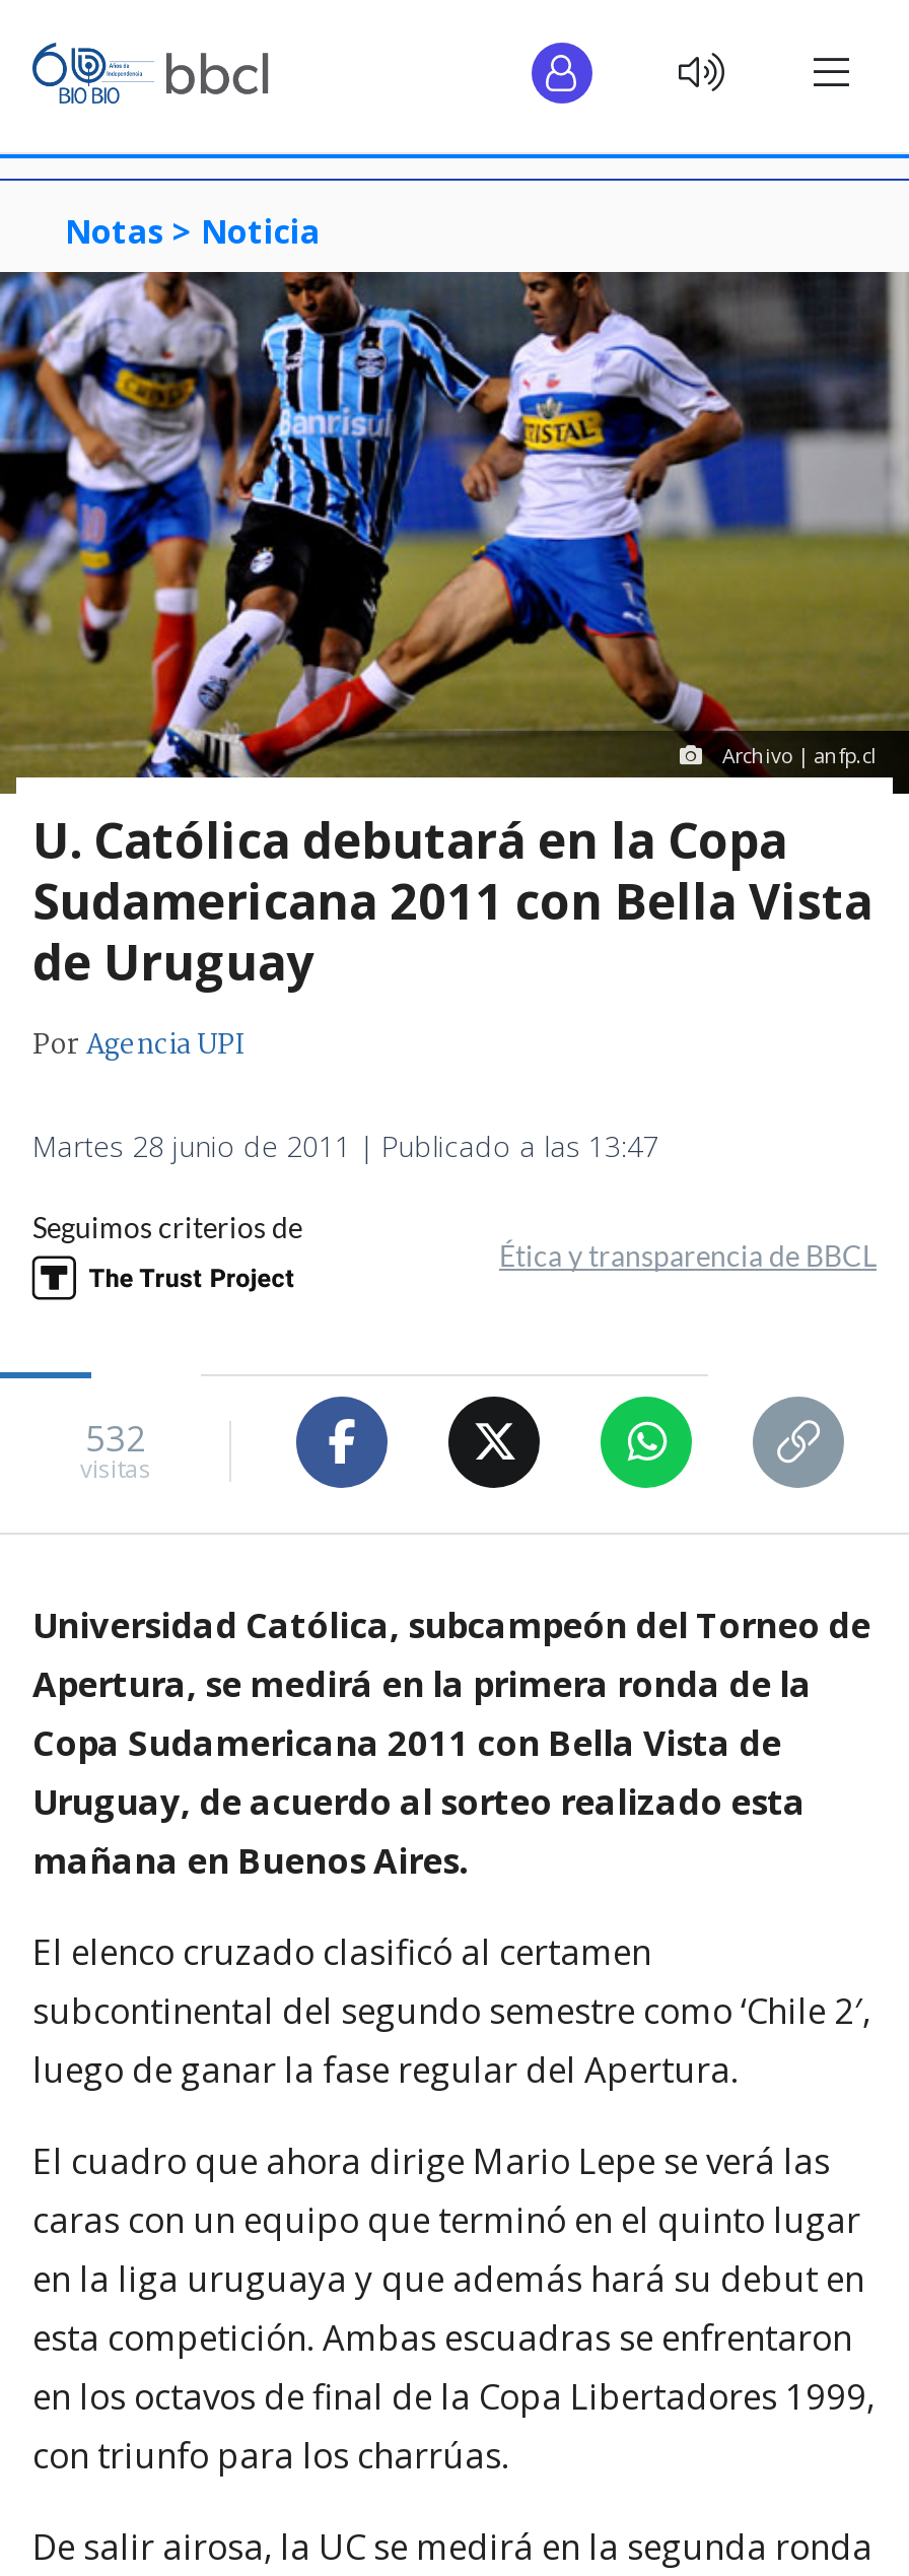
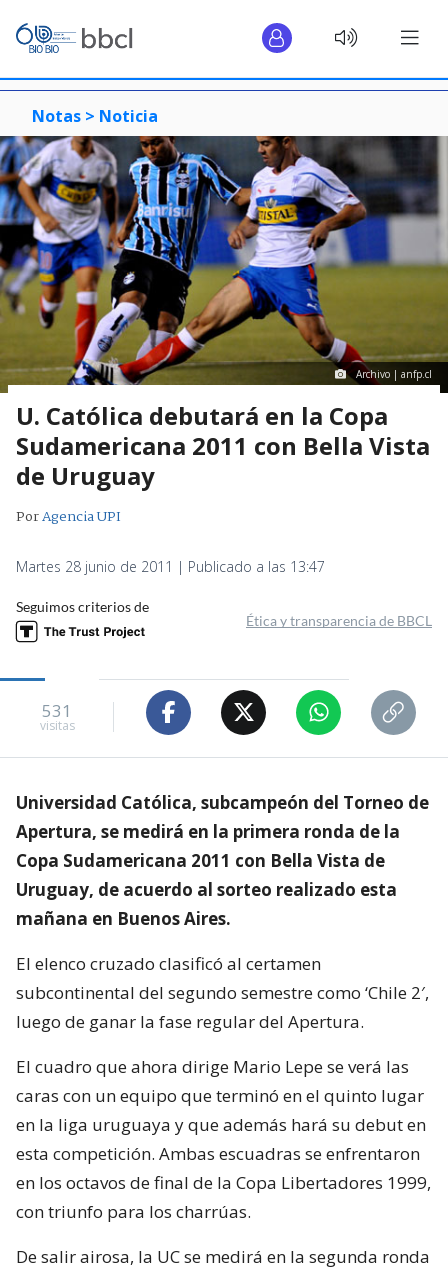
- 532
+ 531
